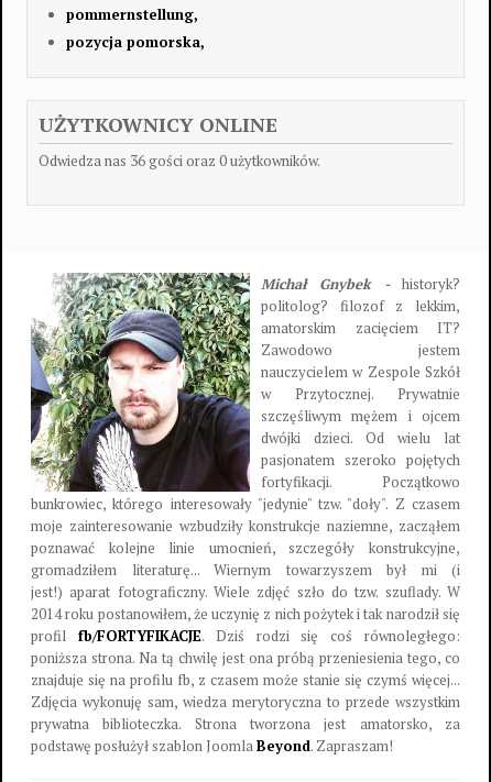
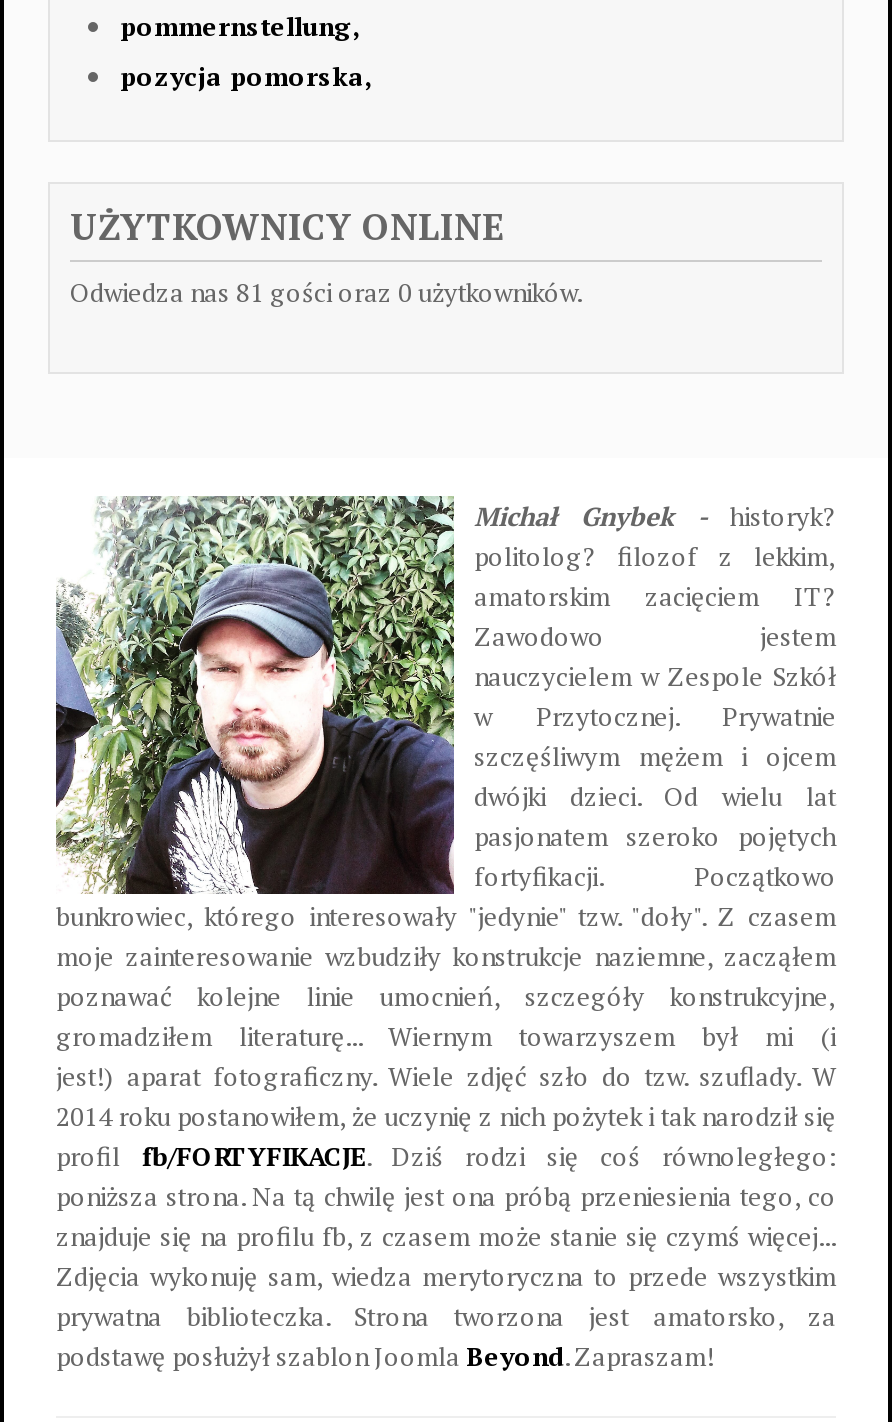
- Odwiedza nas 36 gości oraz 0 użytkowników.
+ Odwiedza nas 81 gości oraz 0 użytkowników.
